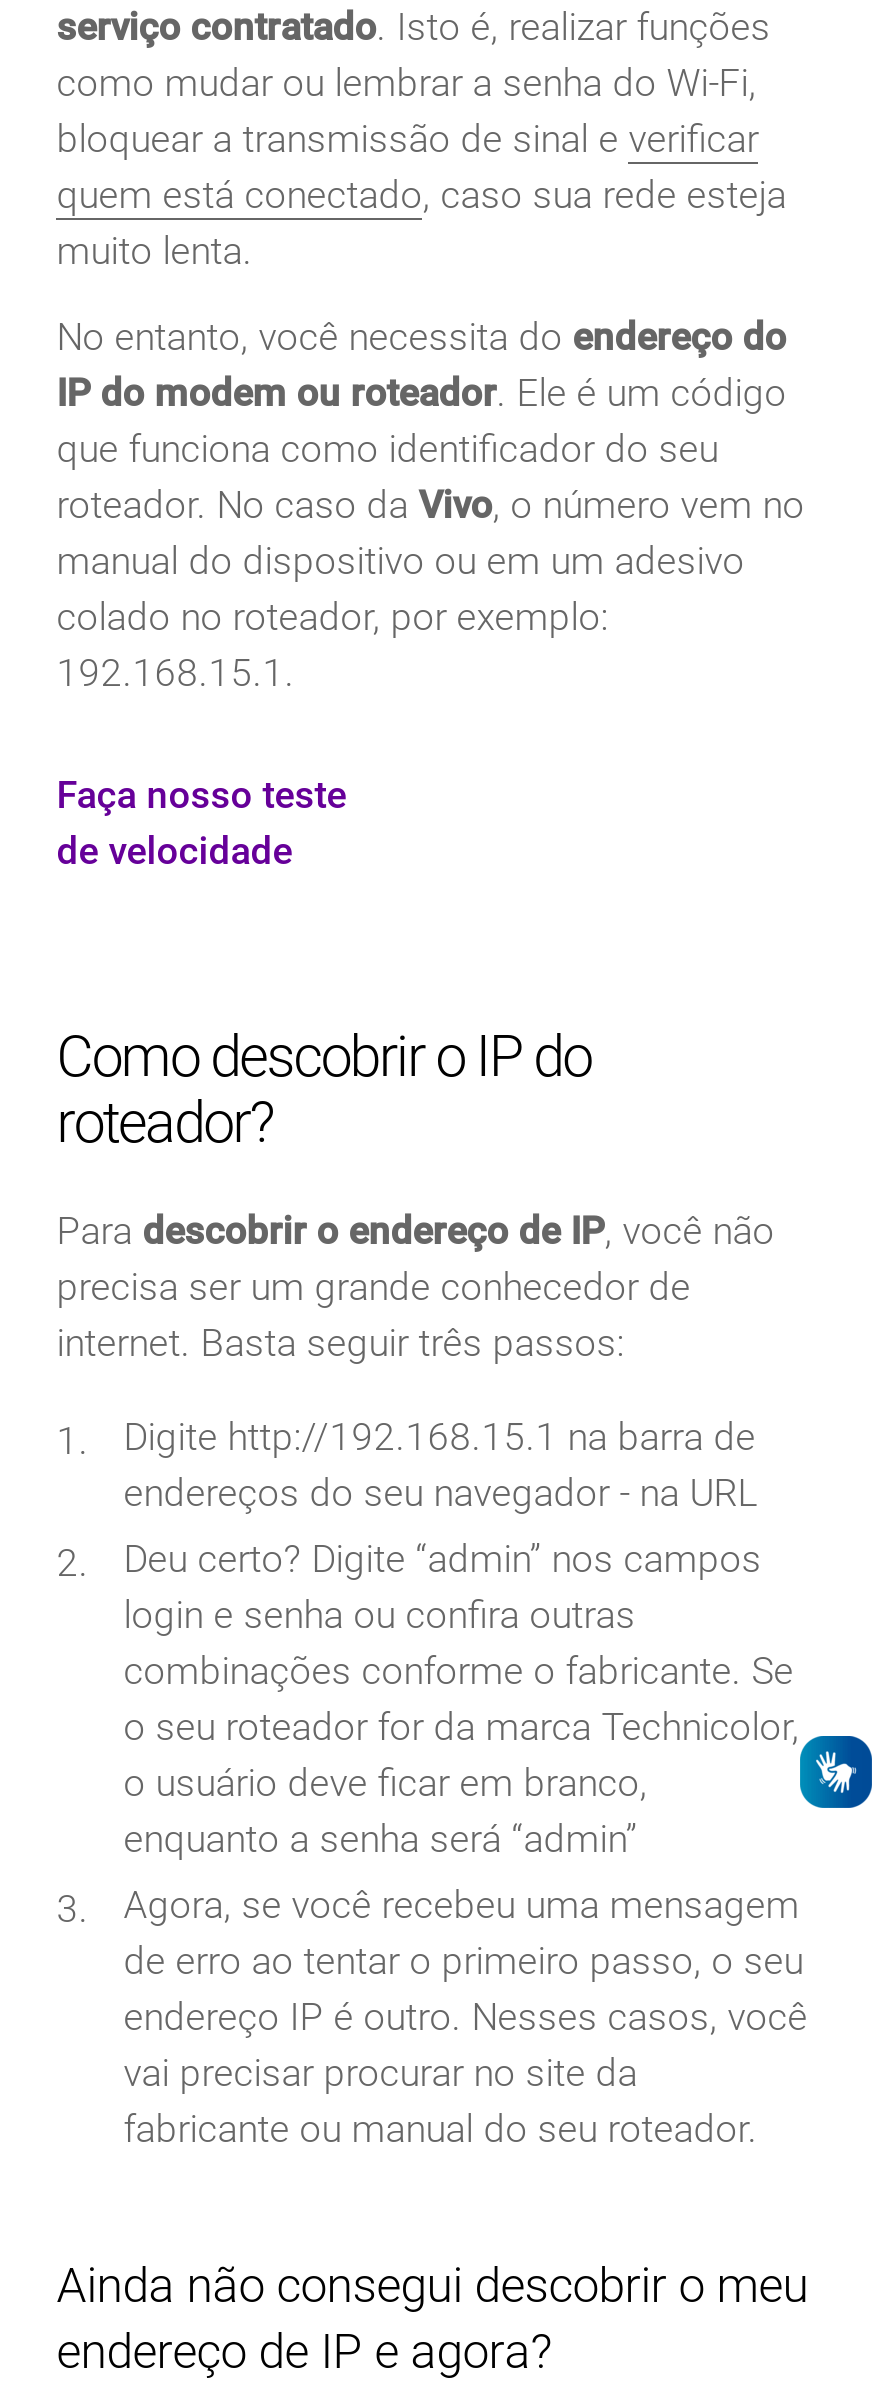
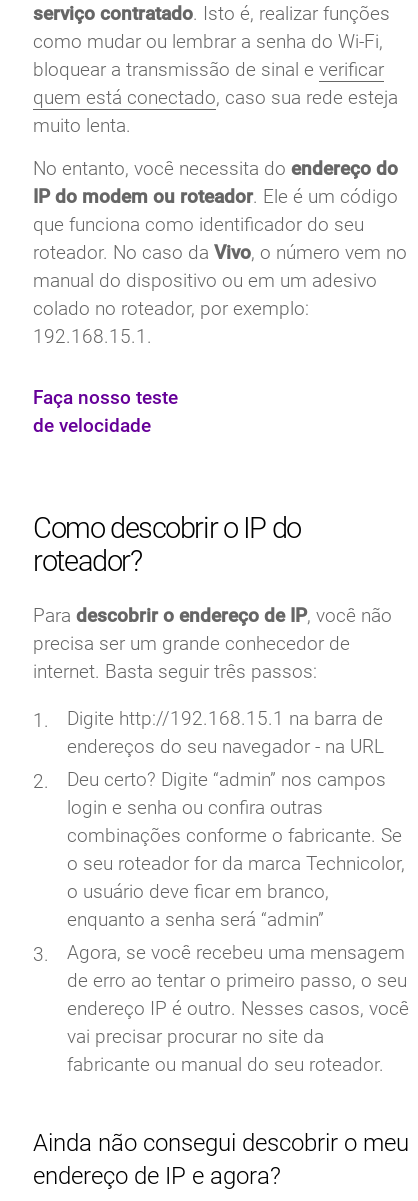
- [image]
